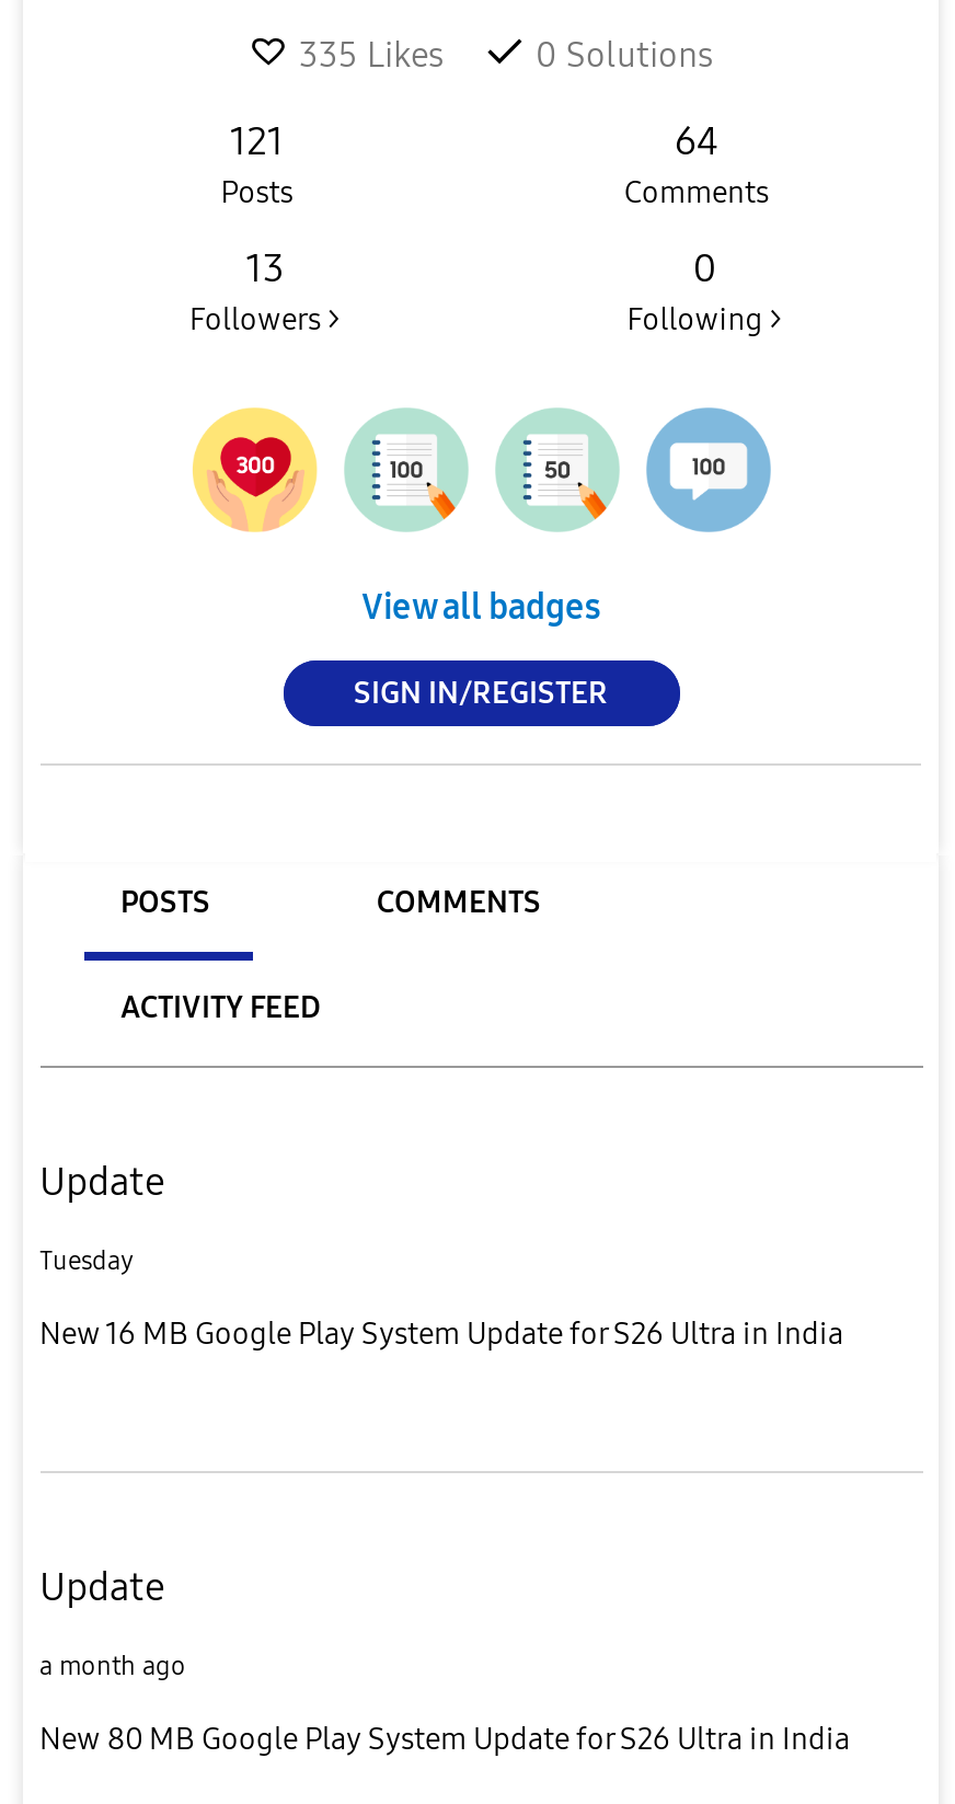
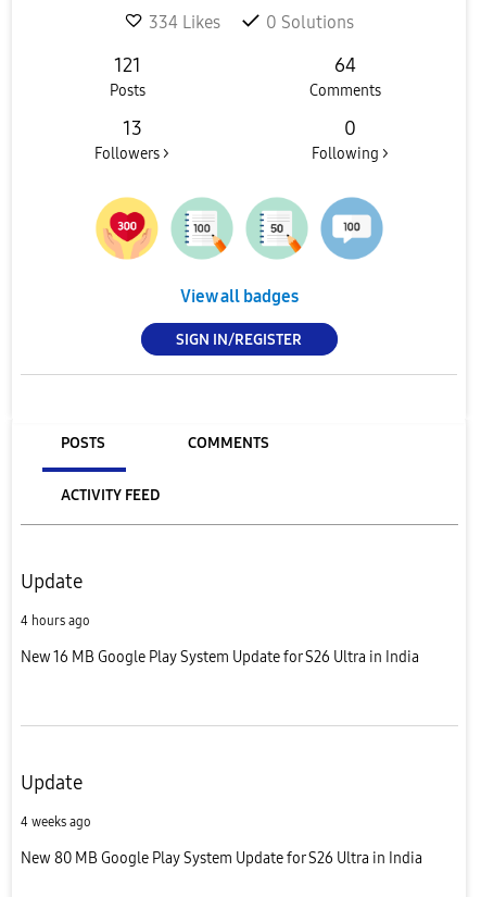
- 335 Likes
+ 334 Likes

- Tuesday
+ 4 hours ago

- a month ago
+ 4 weeks ago
